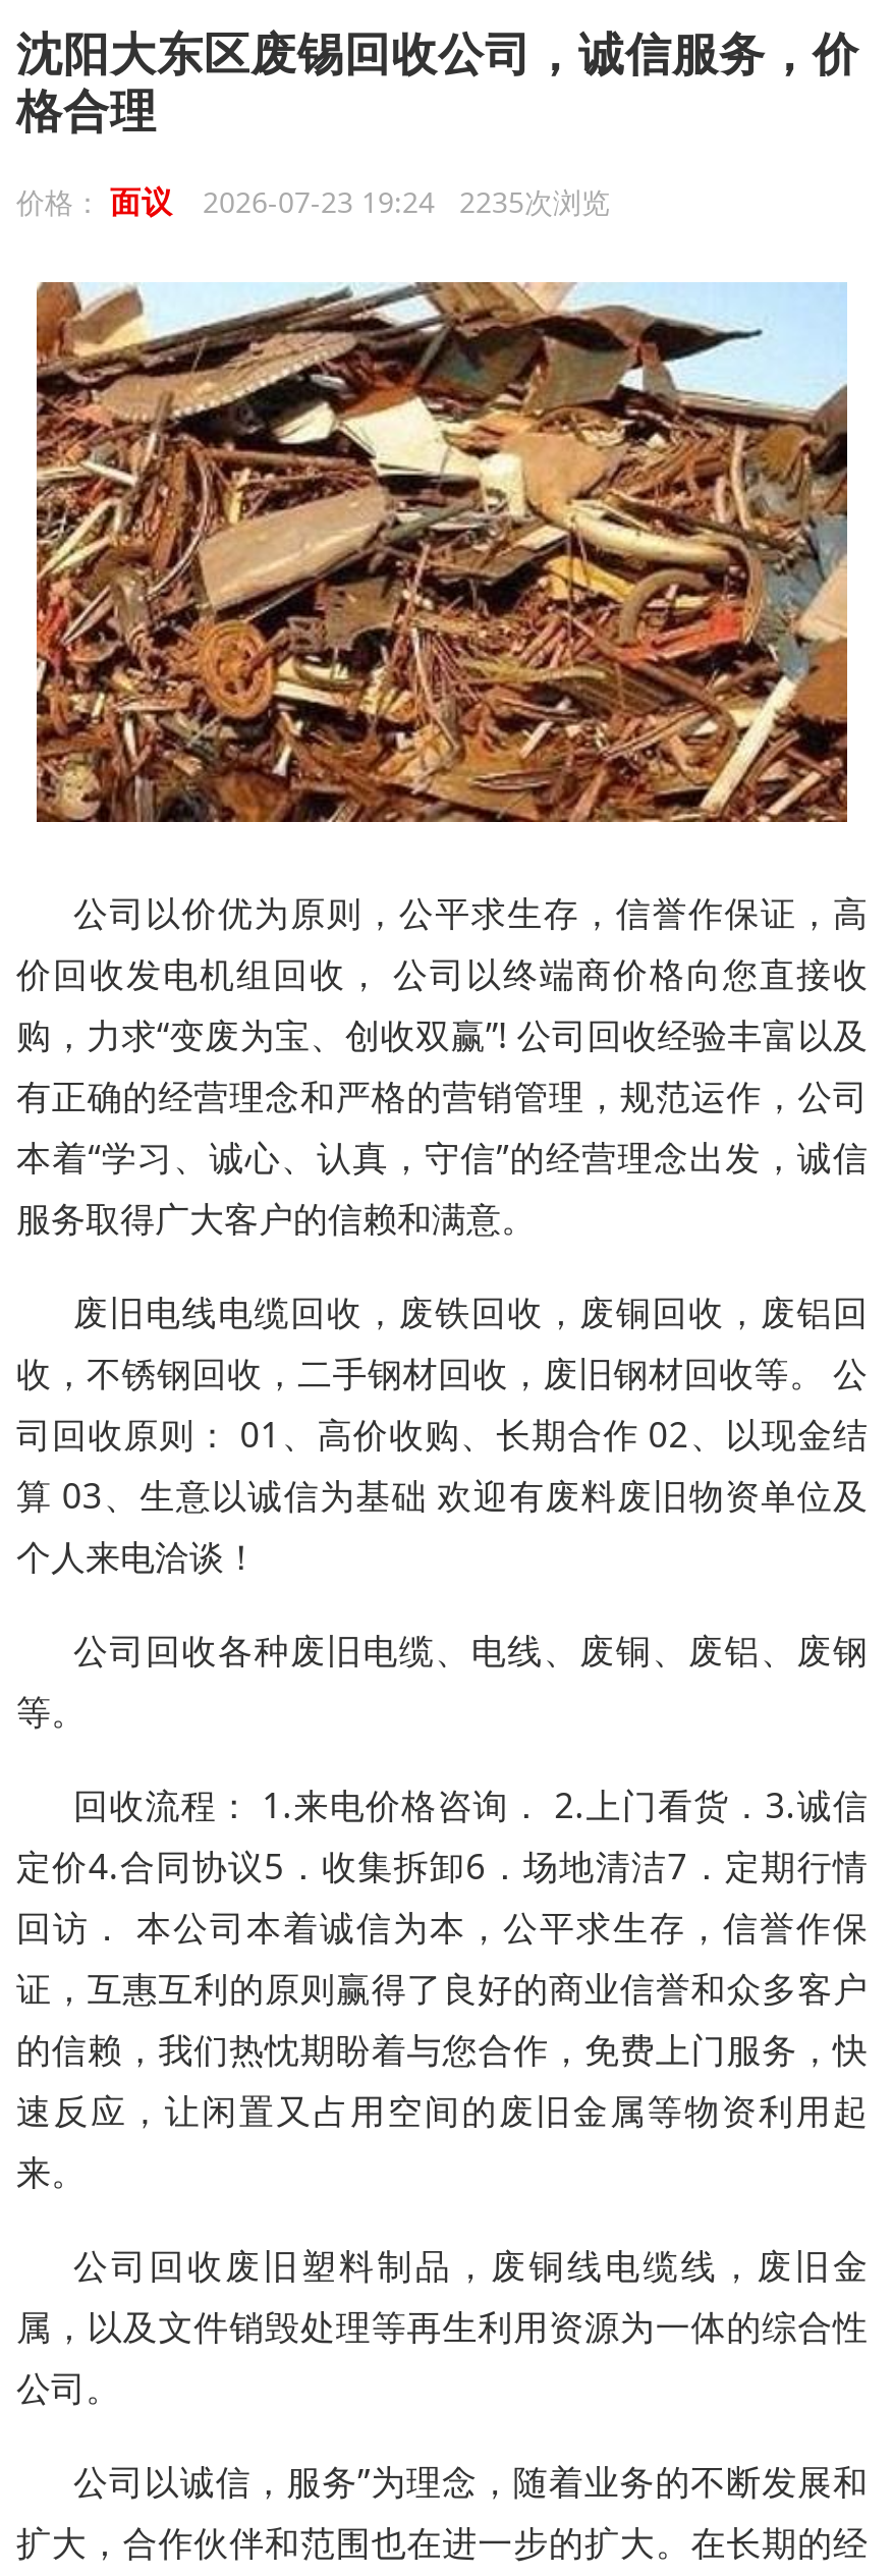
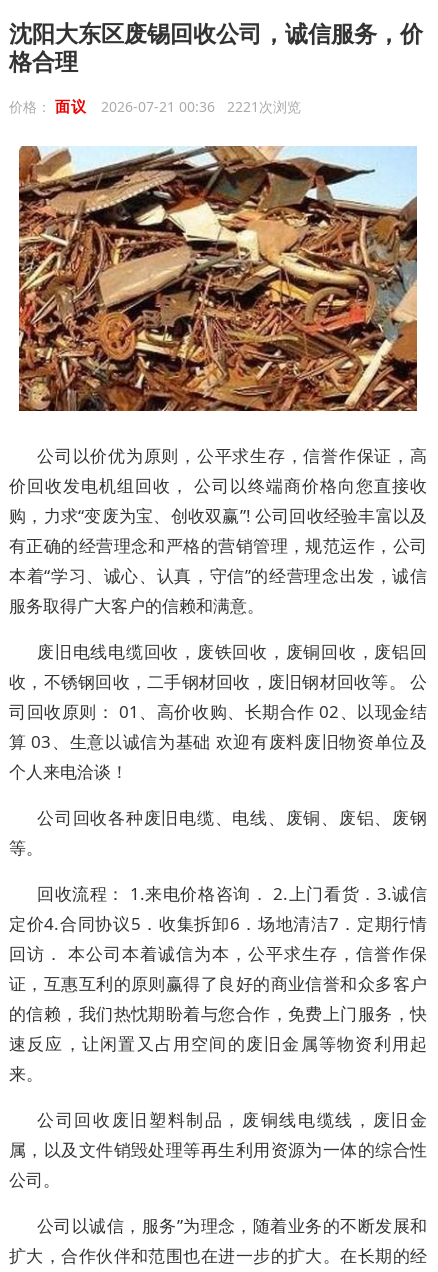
- 价格：面议 2026-07-23 19:24 2235次浏览
+ 价格：面议 2026-07-21 00:36 2221次浏览
